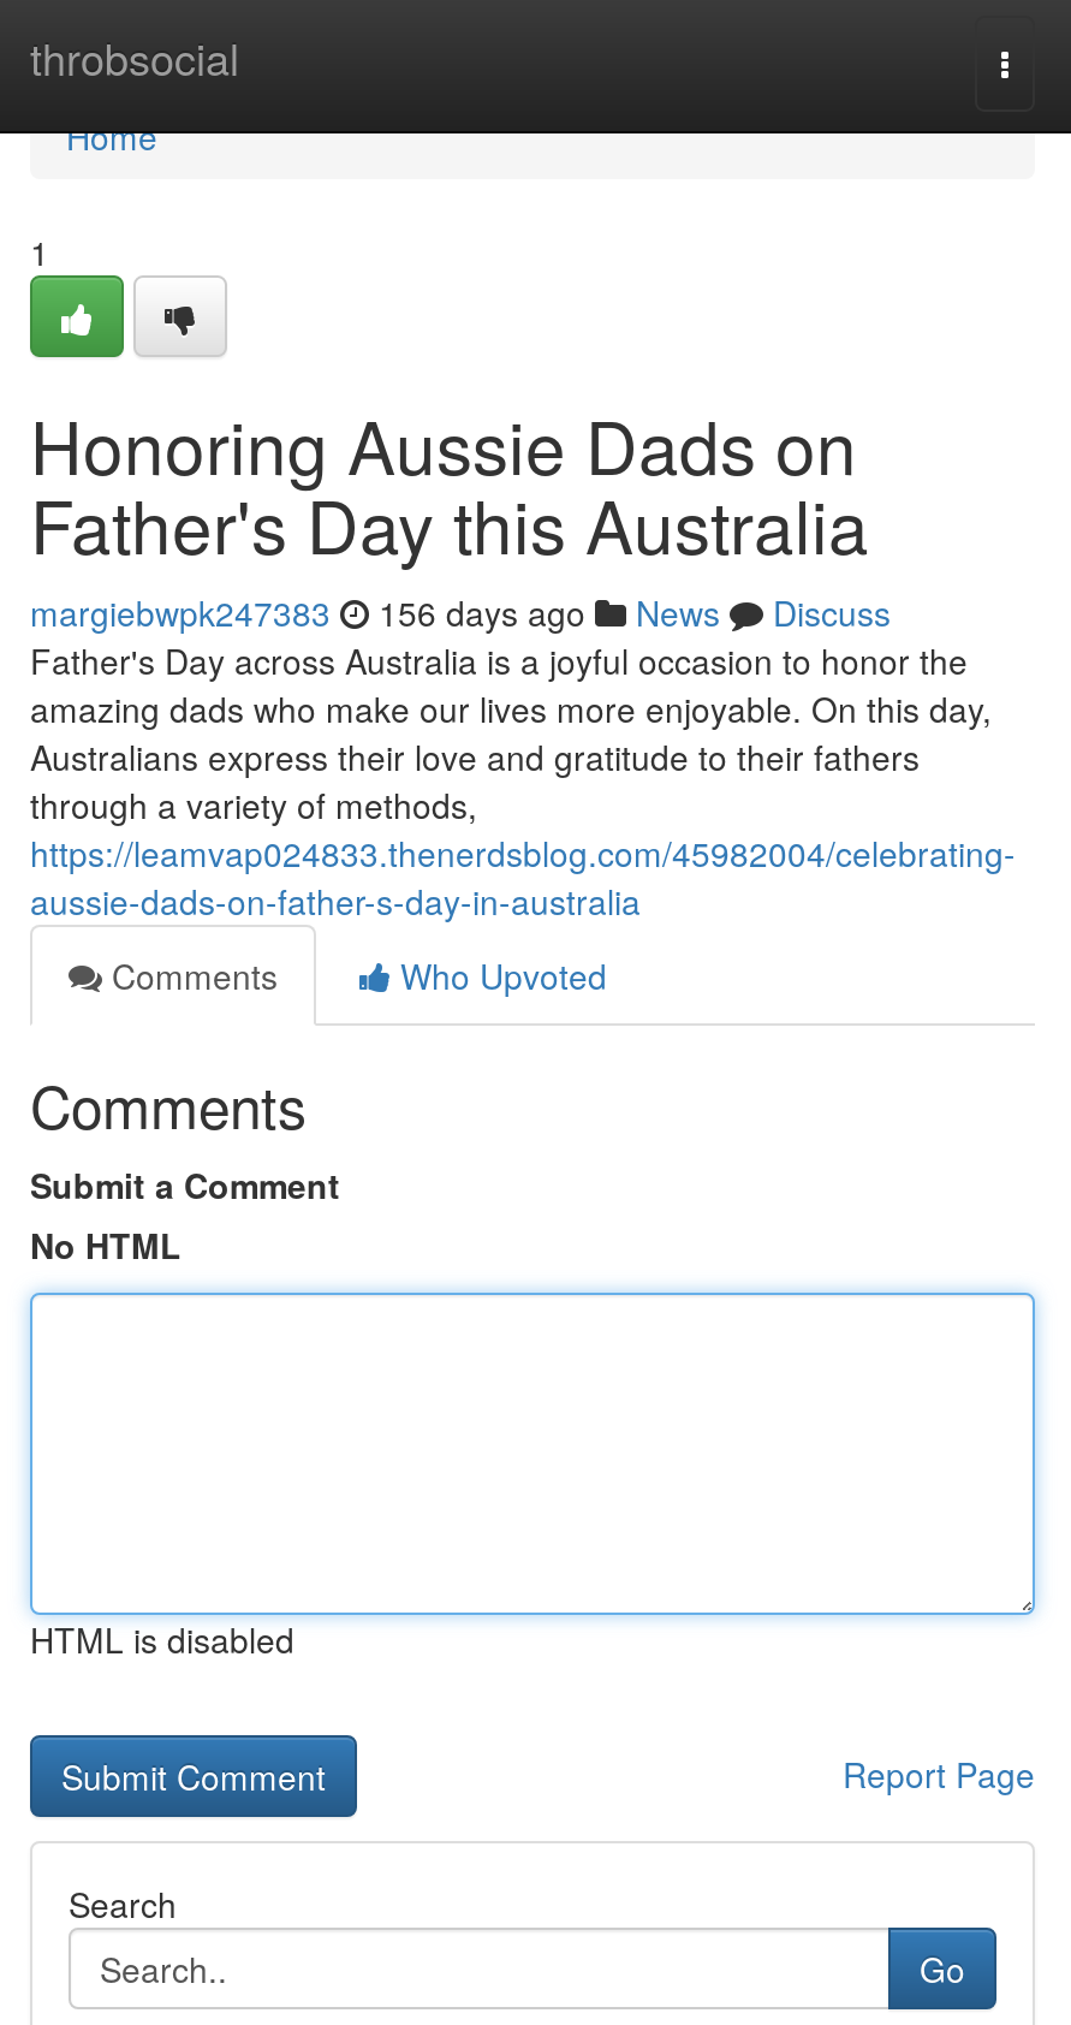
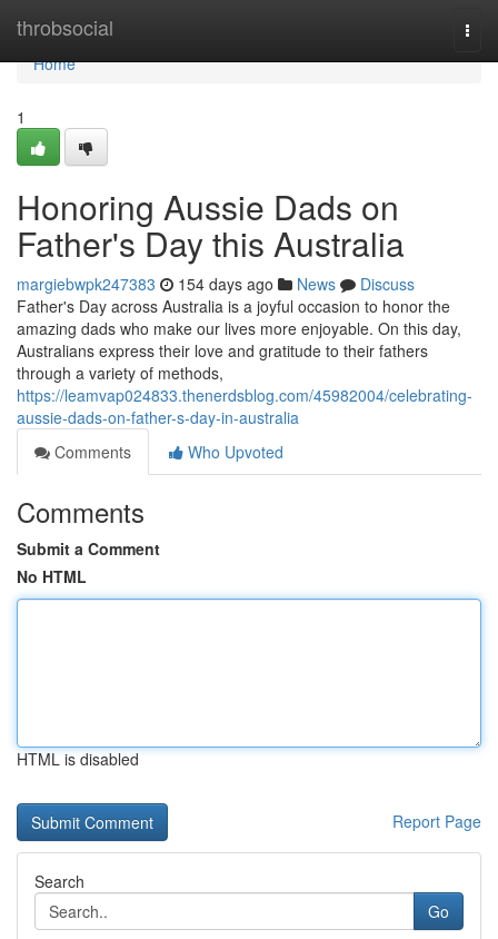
- margiebwpk247383 156 days ago News Discuss
+ margiebwpk247383 154 days ago News Discuss
